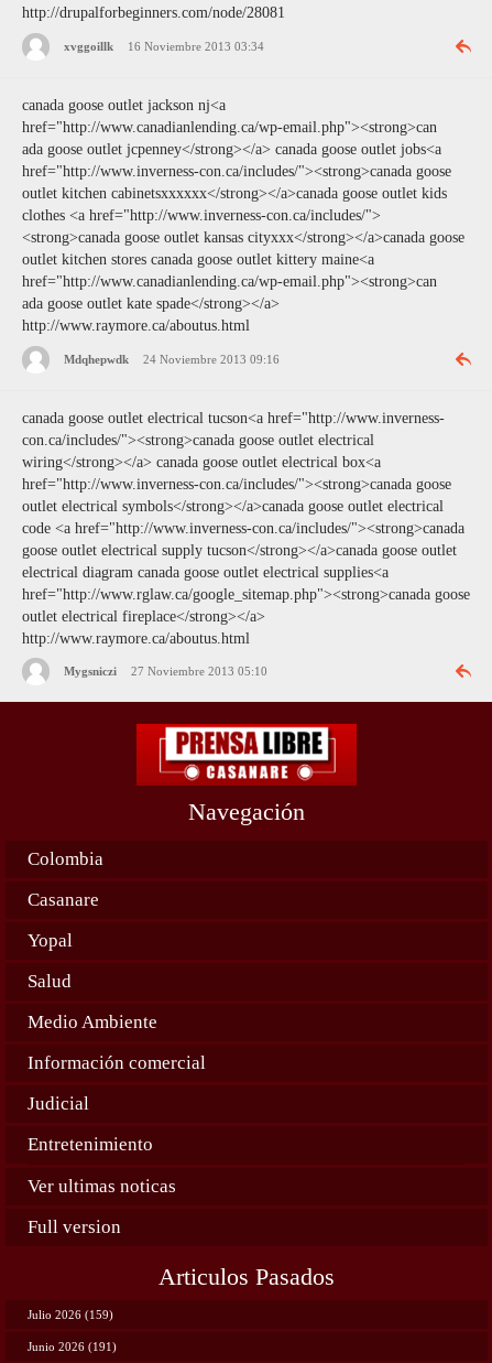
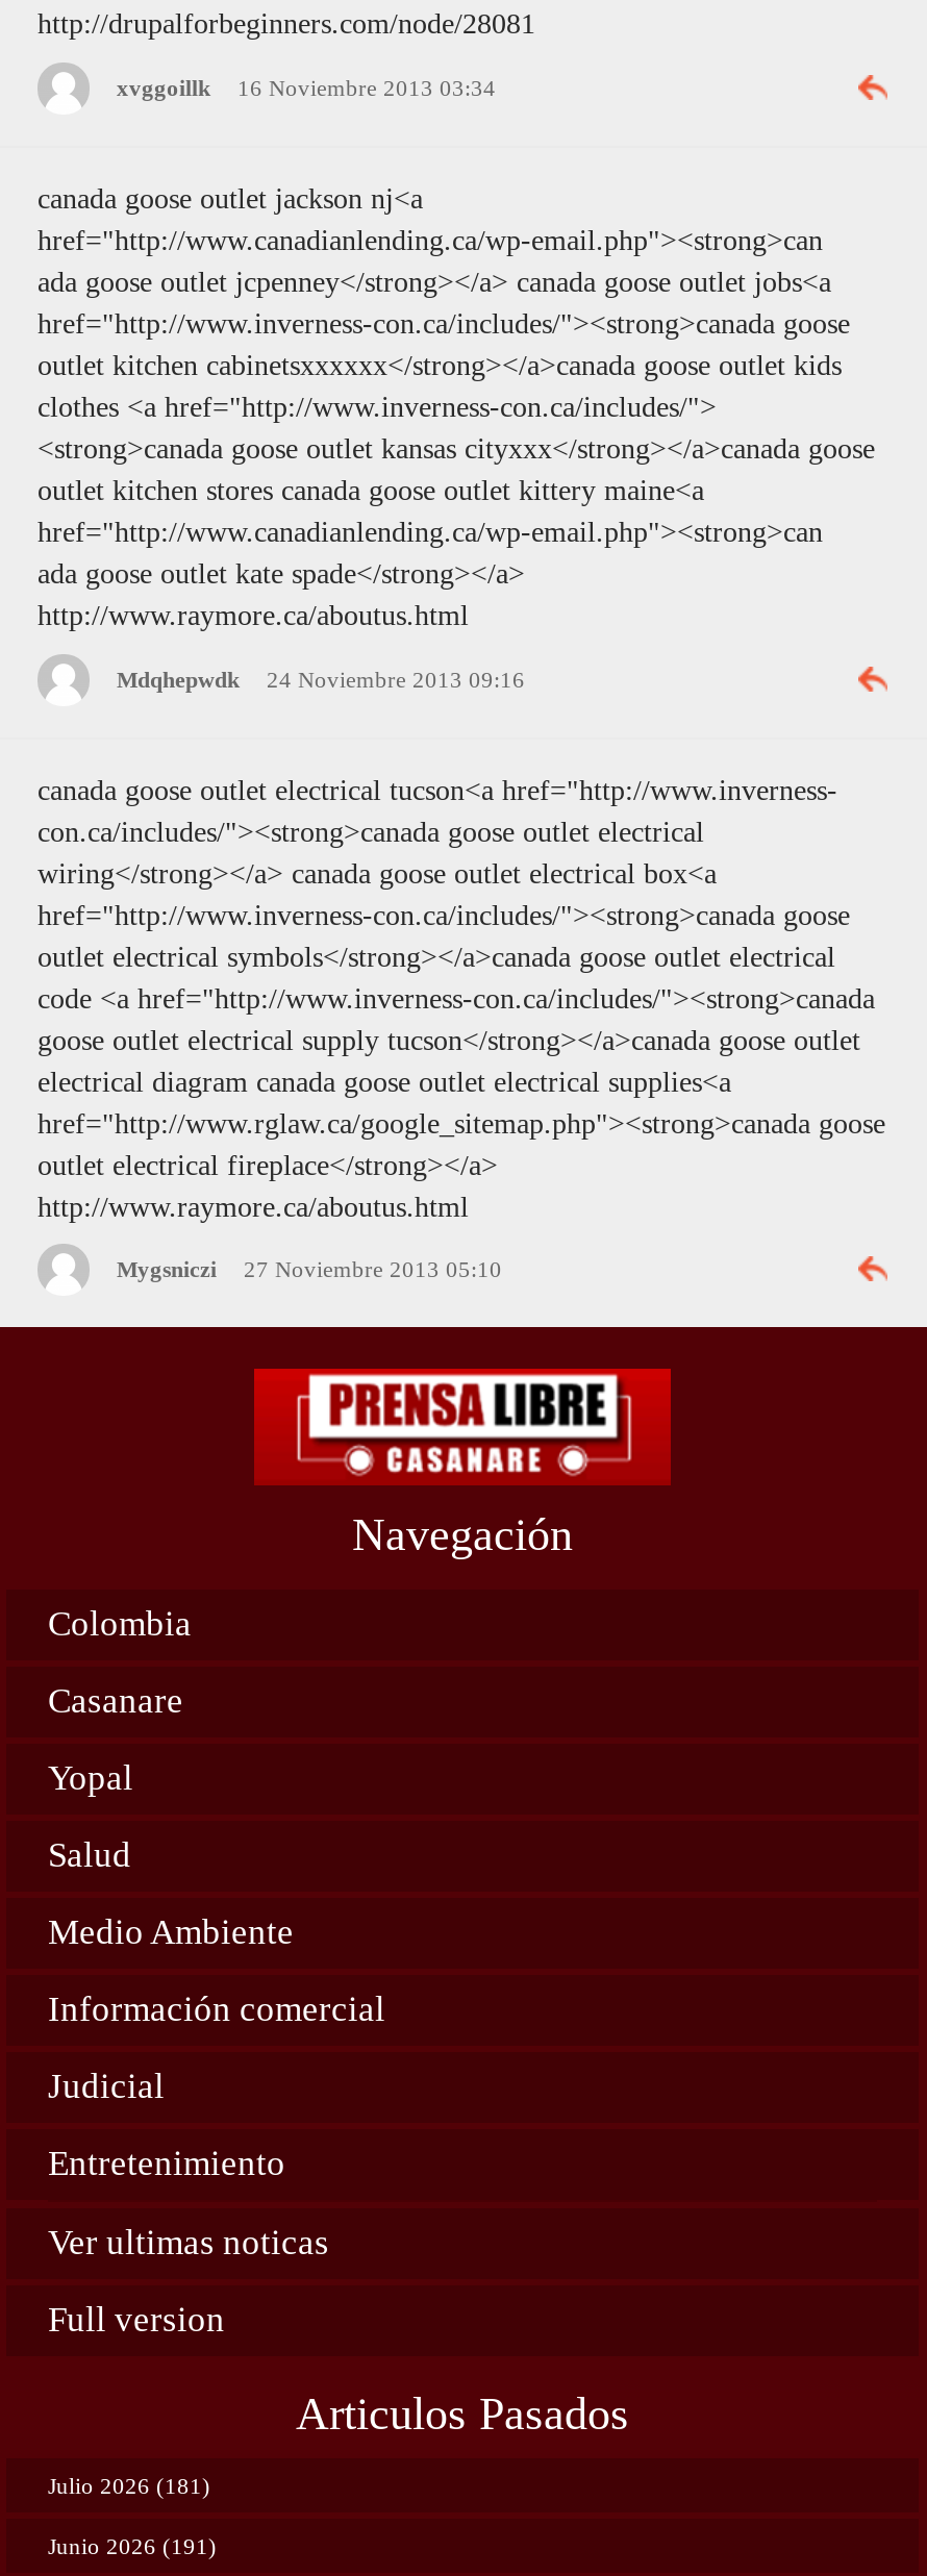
- Julio 2026 (159)
+ Julio 2026 (181)
